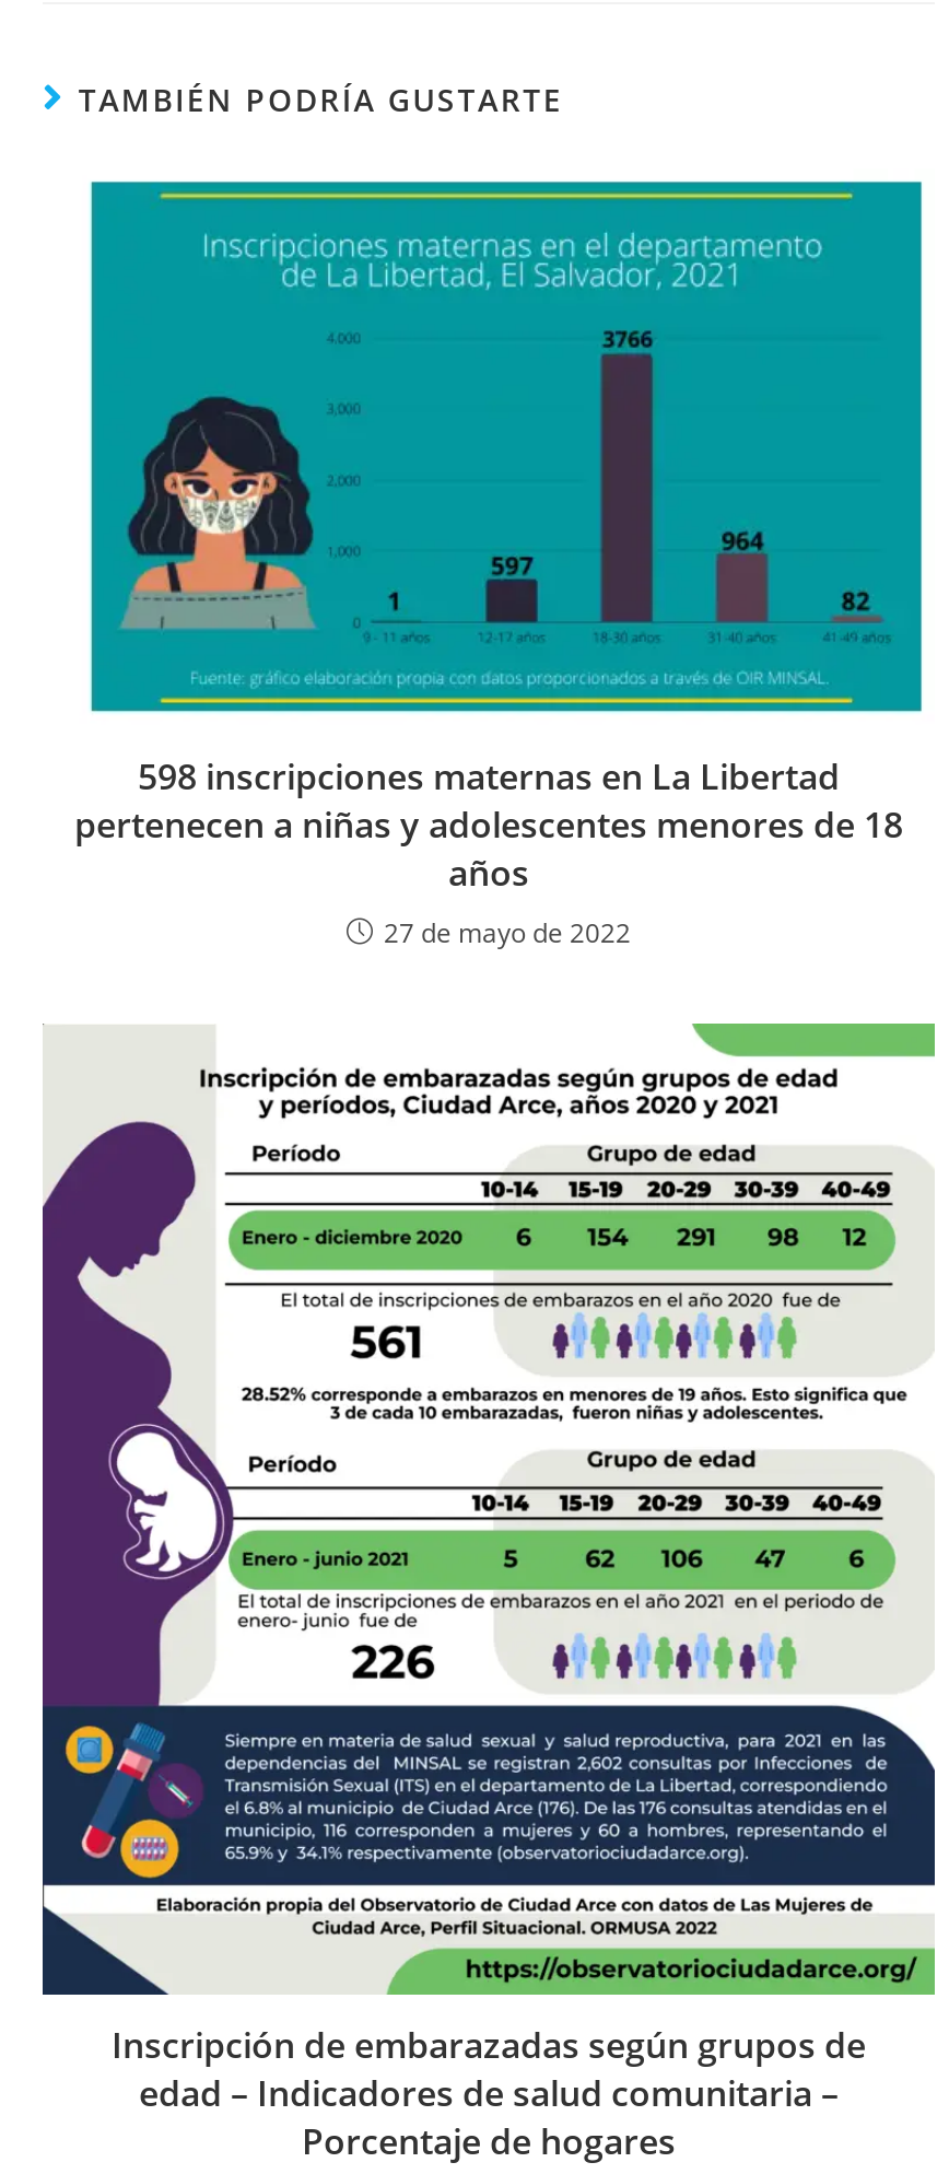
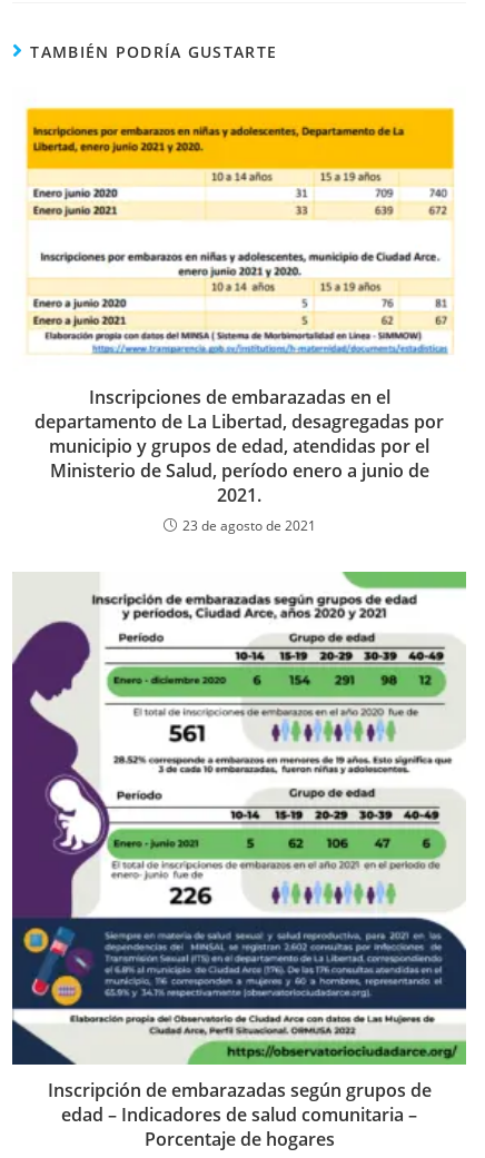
- [image]
- 598 inscripciones maternas en La Libertad
- pertenecen a niñas y adolescentes menores de 18
- años
- 27 de mayo de 2022
+ [image]
+ Inscripciones de embarazadas en el
+ departamento de La Libertad, desagregadas por
+ municipio y grupos de edad, atendidas por el
+ Ministerio de Salud, período enero a junio de
+ 2021.
+ 23 de agosto de 2021
